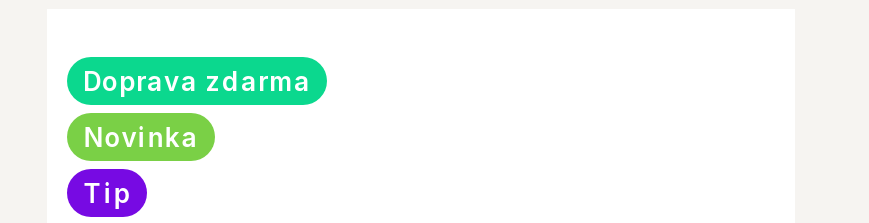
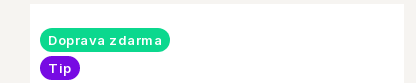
- Novinka
